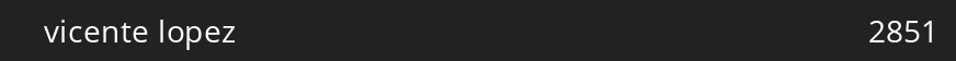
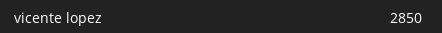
- 2851
+ 2850
